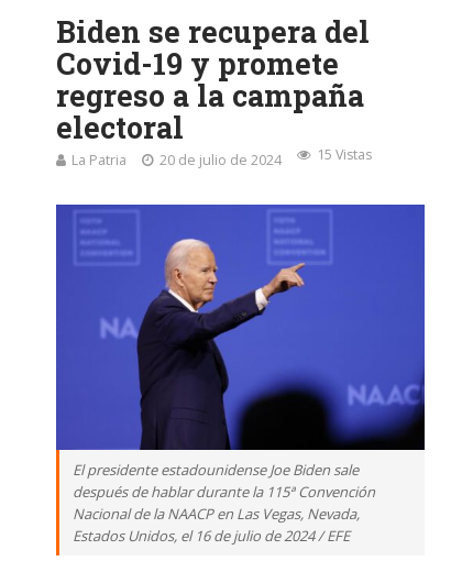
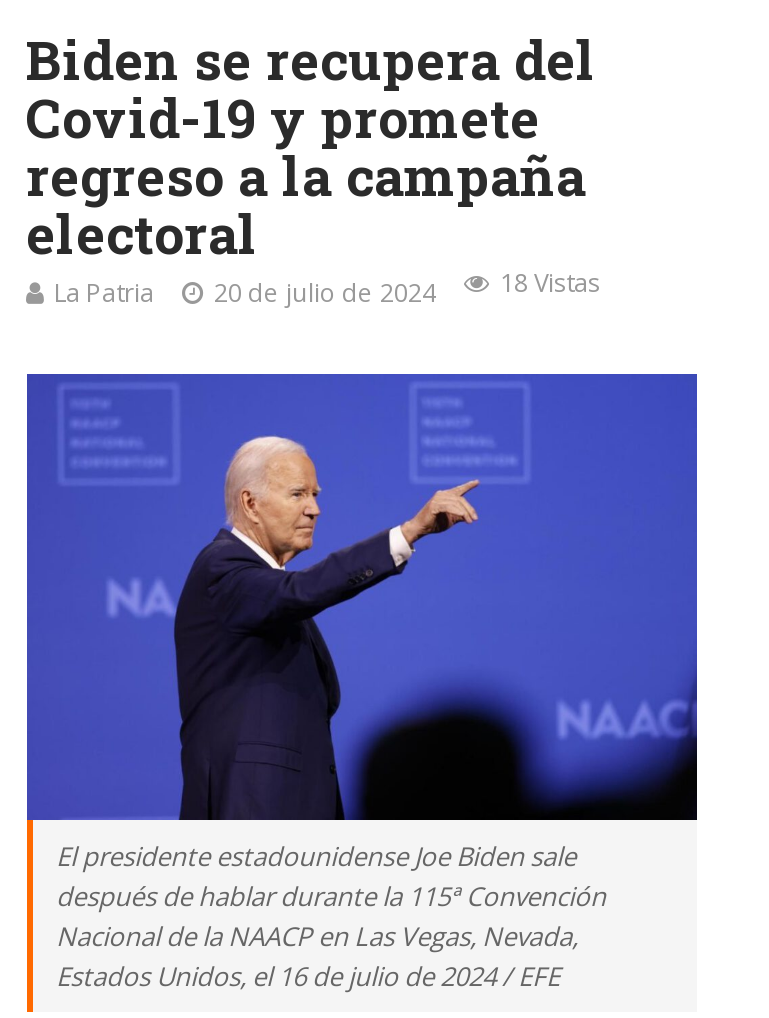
- La Patria 20 de julio de 2024 15 Vistas
+ La Patria 20 de julio de 2024 18 Vistas
